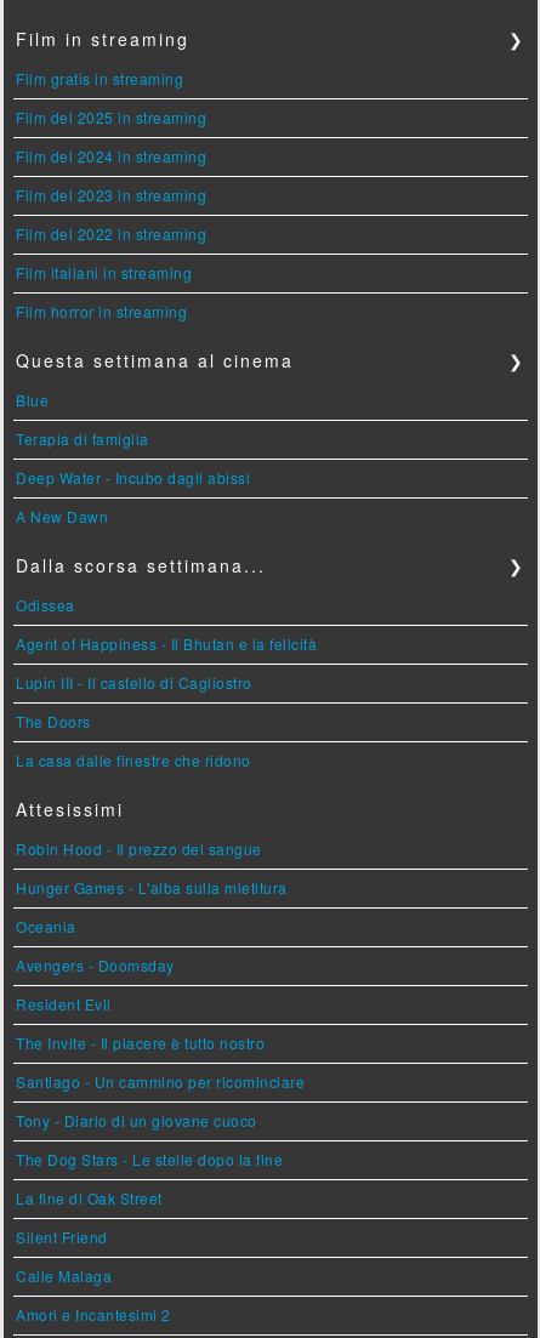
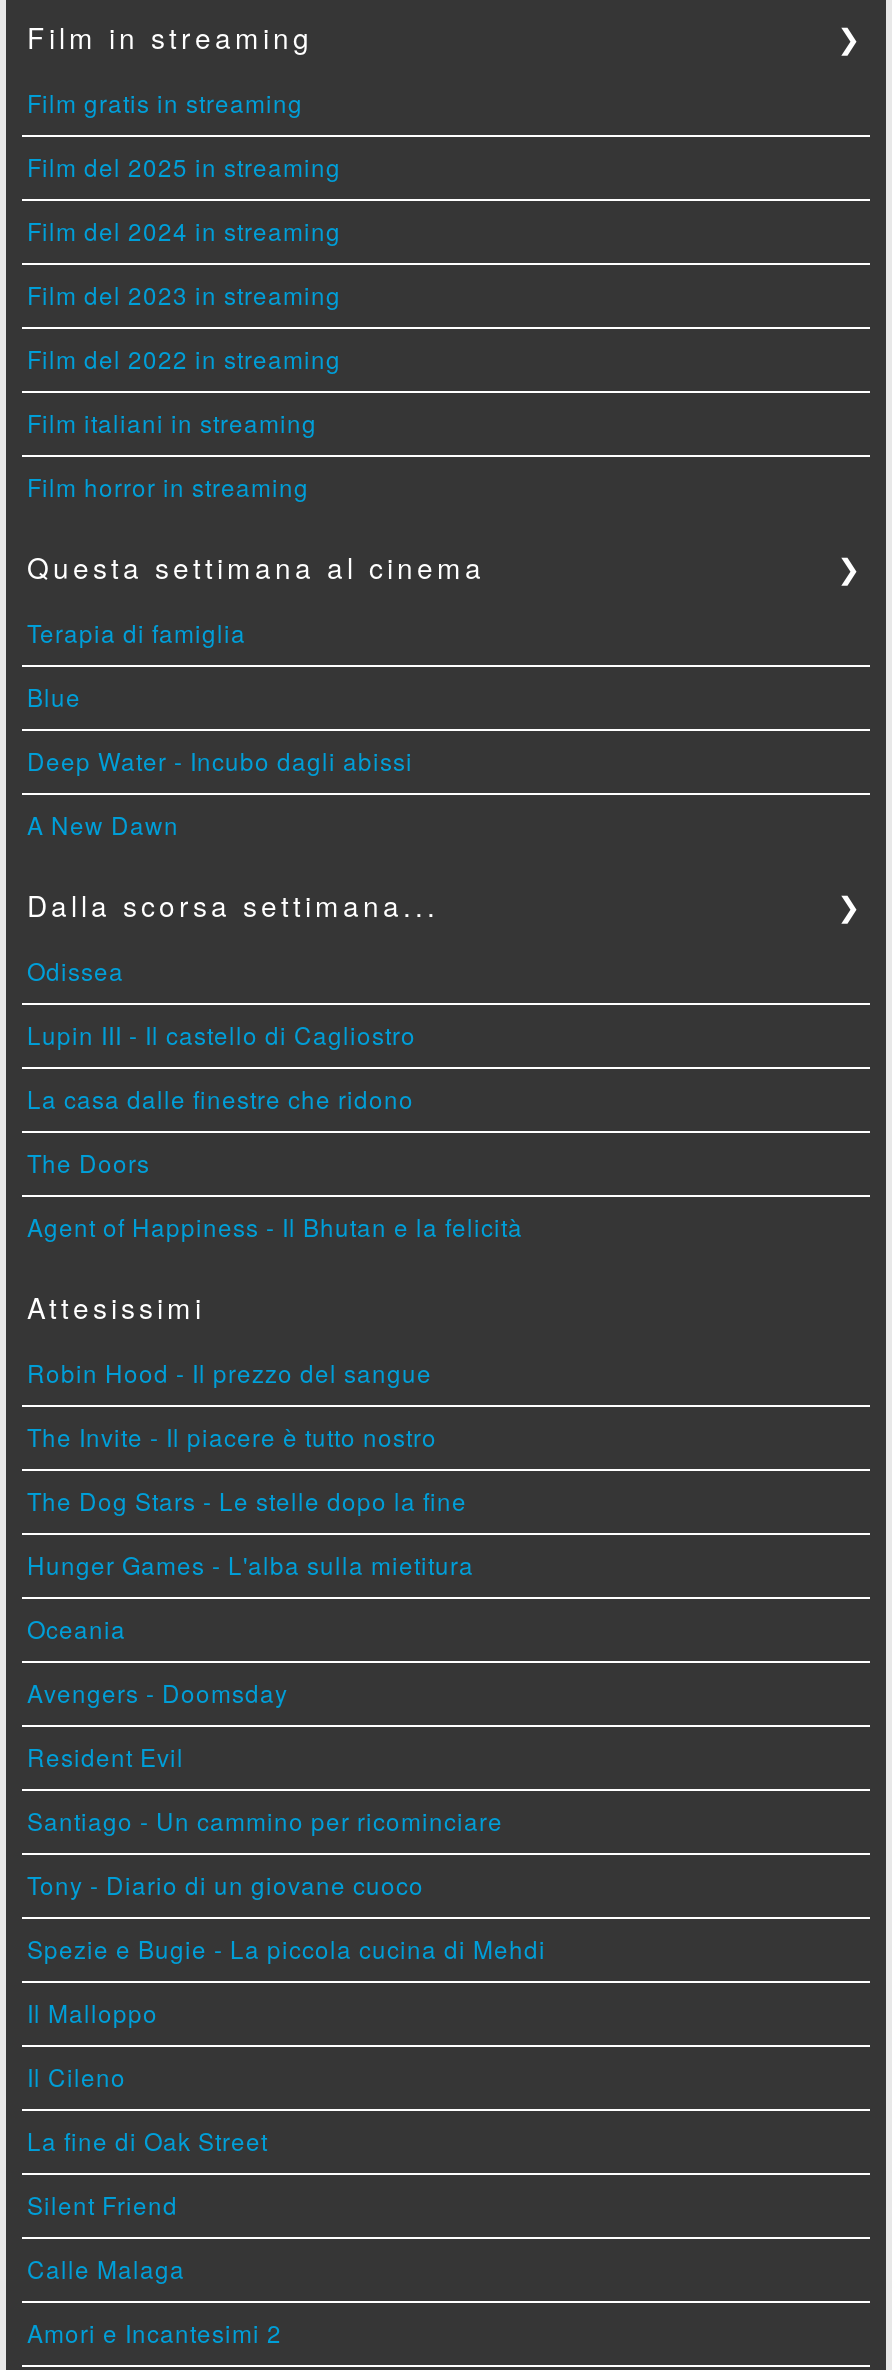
moved up: Terapia di famiglia

moved up: Lupin III - Il castello di Cagliostro | The Doors | La casa dalle finestre che ridono

moved up: The Invite - Il piacere è tutto nostro

+ Spezie e Bugie - La piccola cucina di Mehdi
+ Il Malloppo
+ Il Cileno

moved up: The Dog Stars - Le stelle dopo la fine
